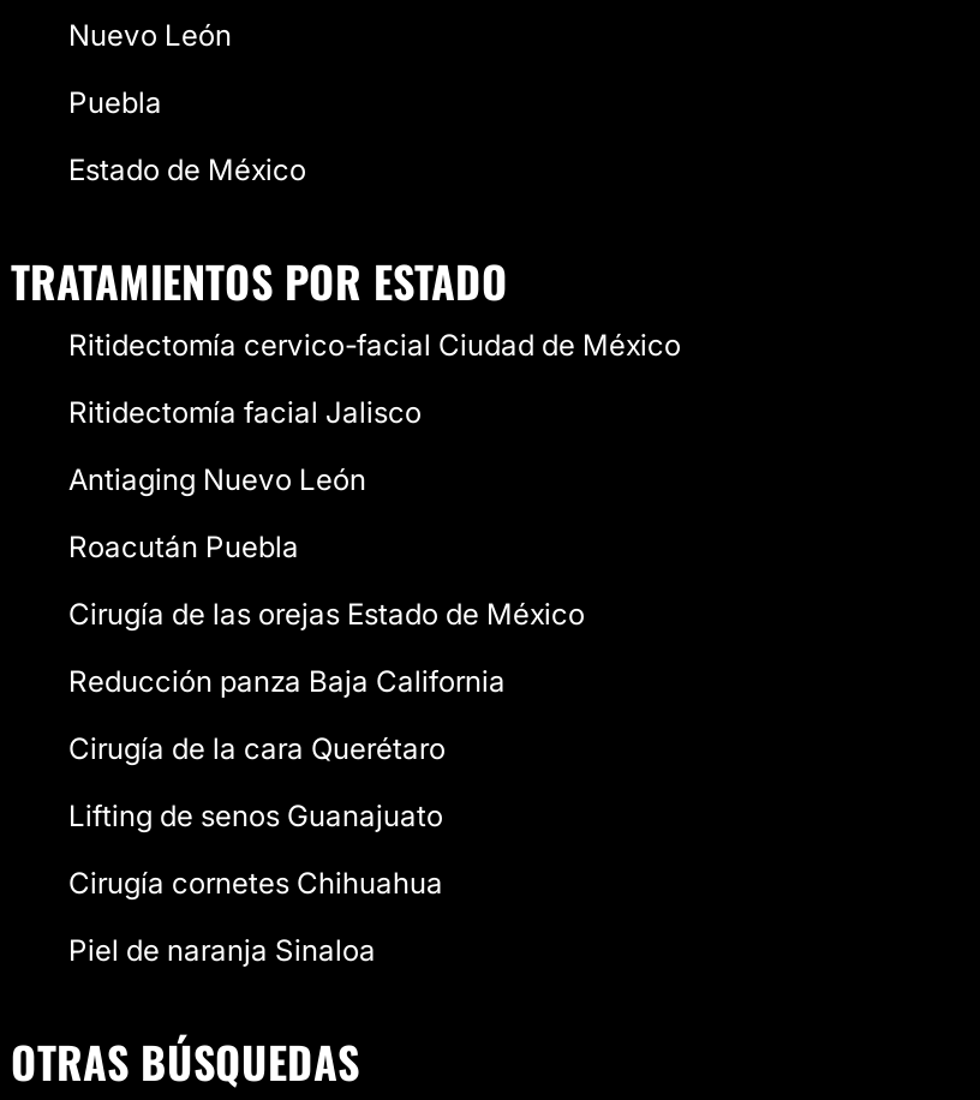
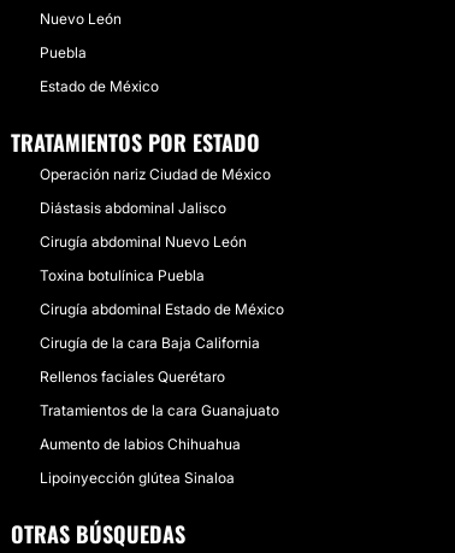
- Ritidectomía cervico-facial Ciudad de México
+ Operación nariz Ciudad de México

- Ritidectomía facial Jalisco
+ Diástasis abdominal Jalisco

- Antiaging Nuevo León
+ Cirugía abdominal Nuevo León

- Roacután Puebla
+ Toxina botulínica Puebla

- Cirugía de las orejas Estado de México
+ Cirugía abdominal Estado de México

- Reducción panza Baja California
+ Cirugía de la cara Baja California

- Cirugía de la cara Querétaro
+ Rellenos faciales Querétaro

- Lifting de senos Guanajuato
+ Tratamientos de la cara Guanajuato

- Cirugía cornetes Chihuahua
+ Aumento de labios Chihuahua

- Piel de naranja Sinaloa
+ Lipoinyección glútea Sinaloa
